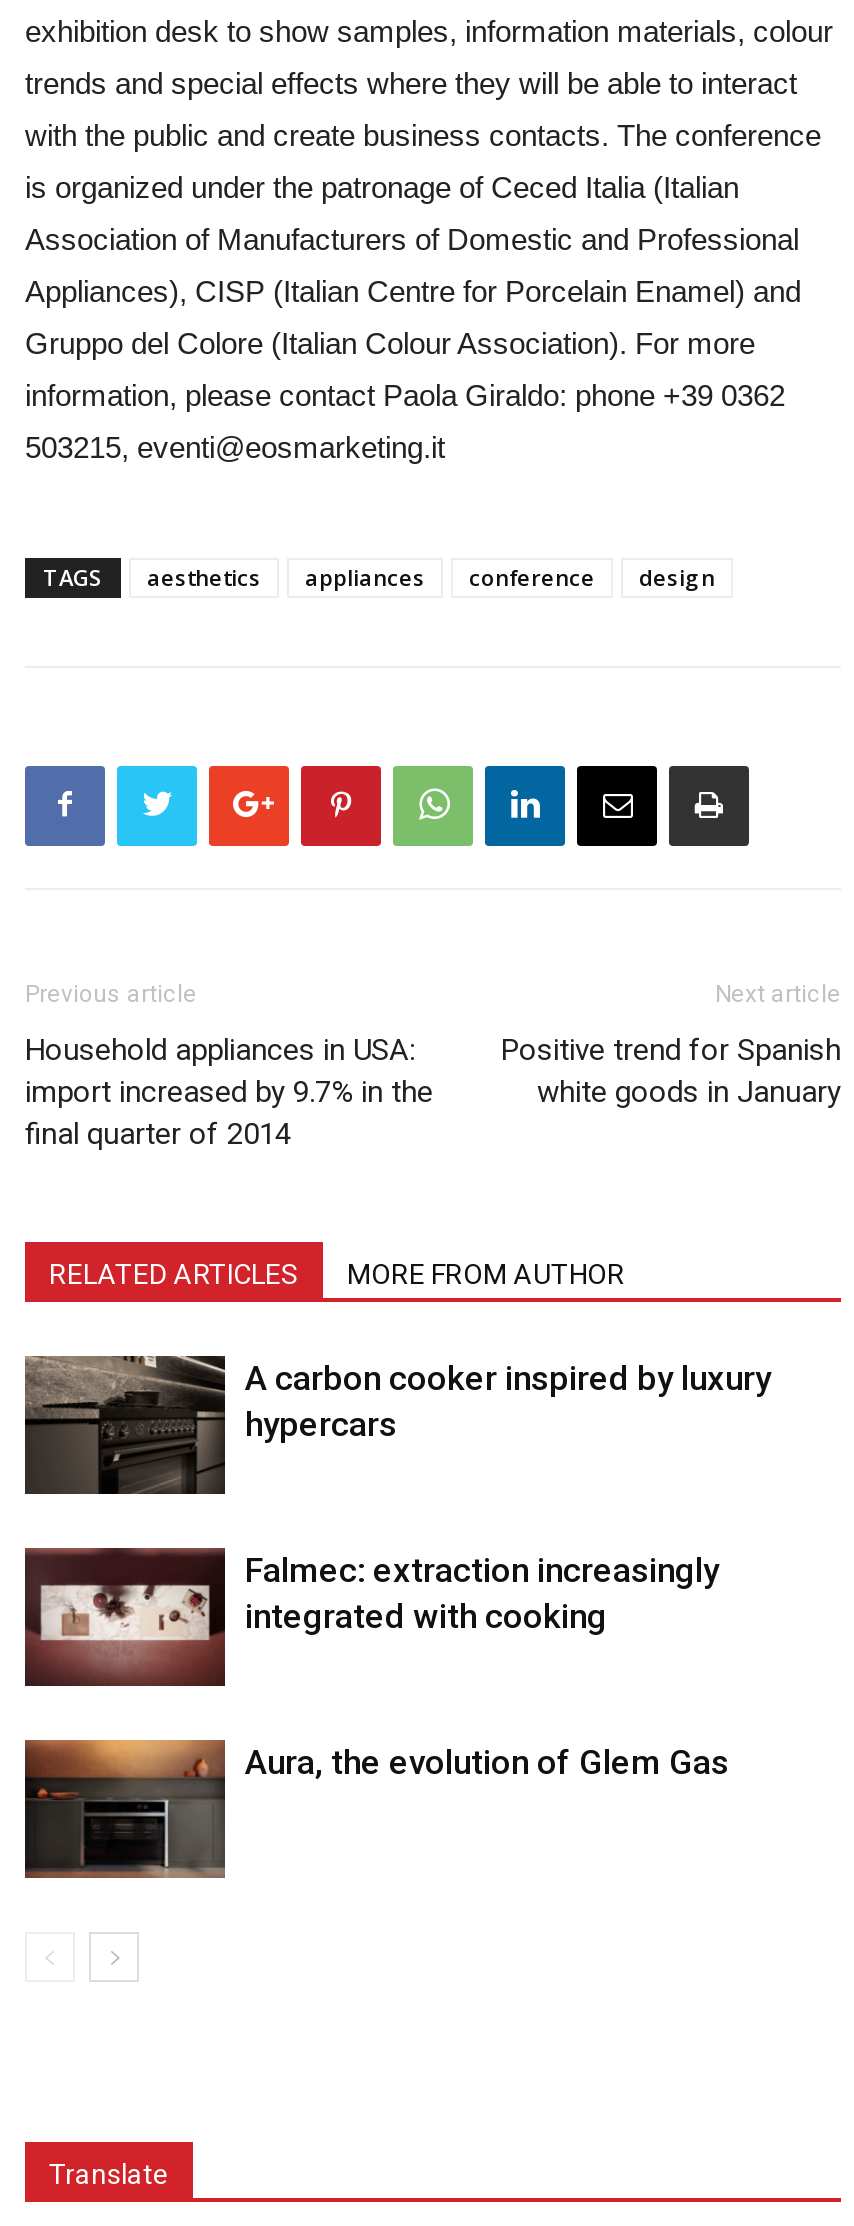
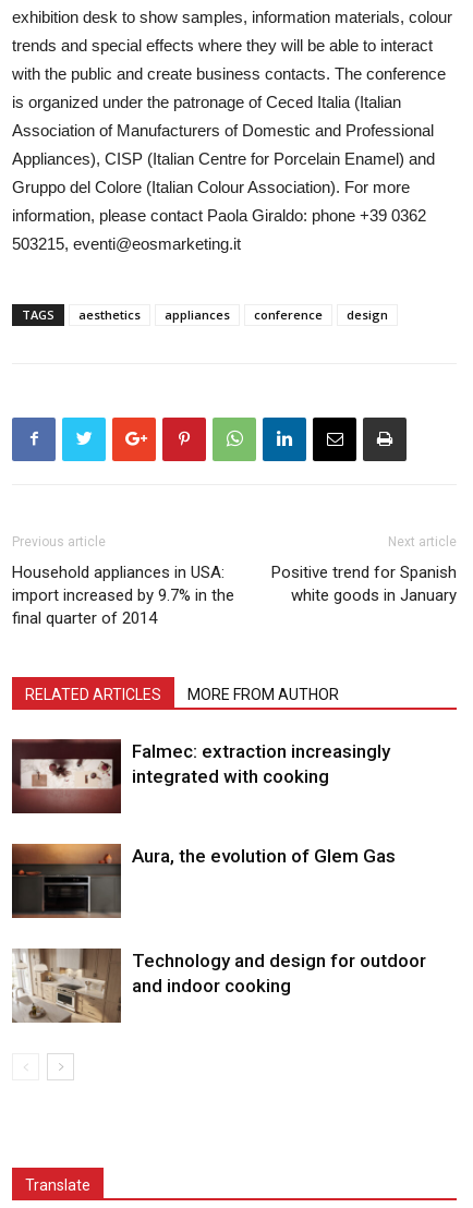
- [image]
- A carbon cooker inspired by luxury
- hypercars

moved up: [image] | Falmec: extraction increasingly | integrated with cooking | Aura, the evolution of Glem Gas

moved up: [image]

+ [image]
+ Technology and design for outdoor
+ and indoor cooking
